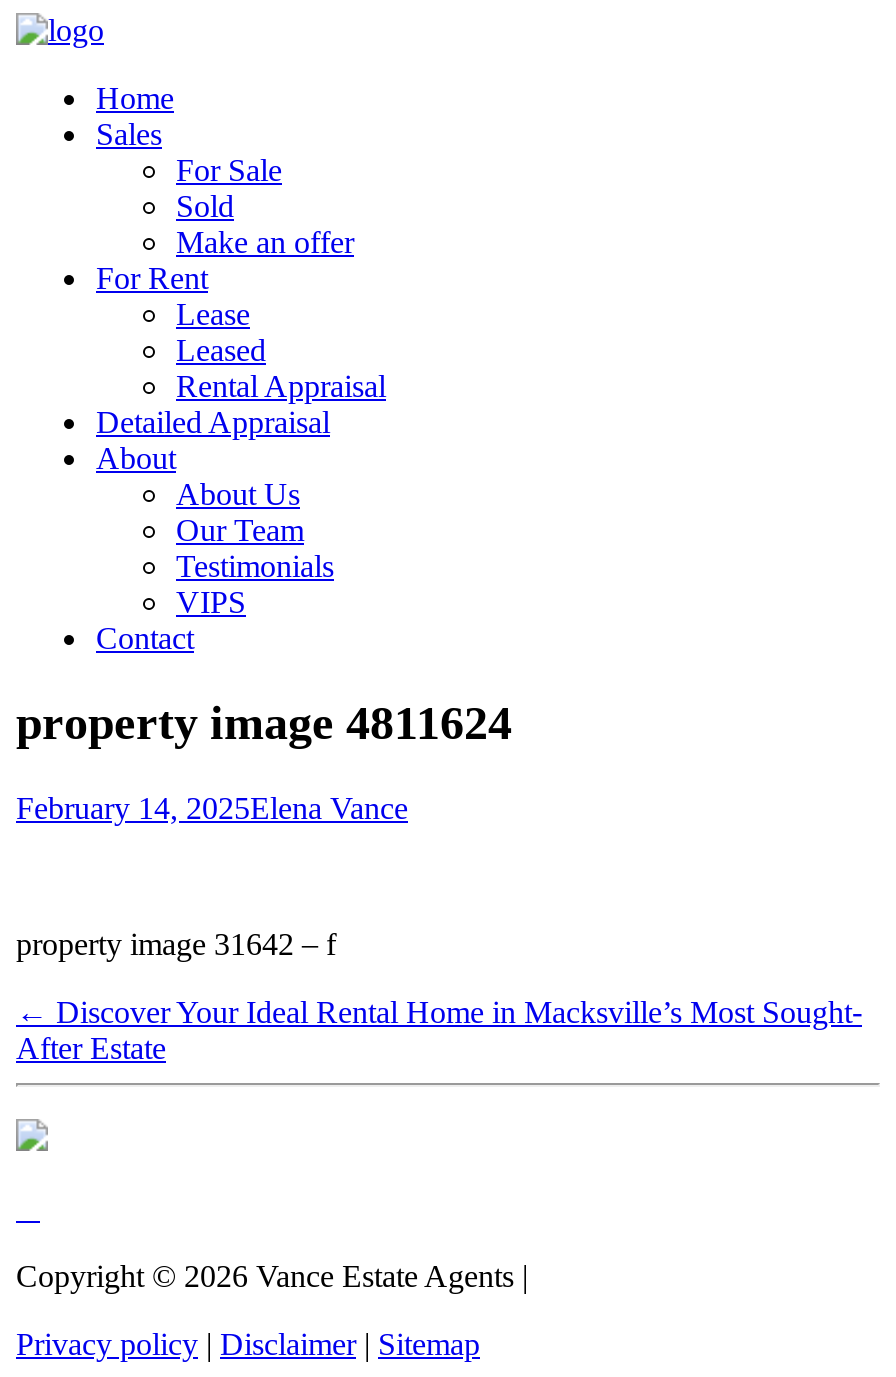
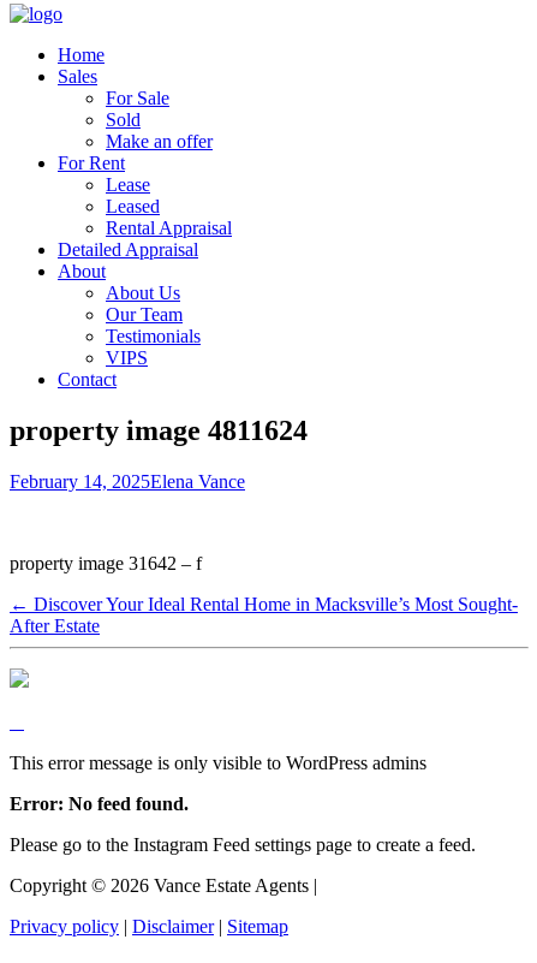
+ This error message is only visible to WordPress admins
+ Error: No feed found.
+ Please go to the Instagram Feed settings page to create a feed.
